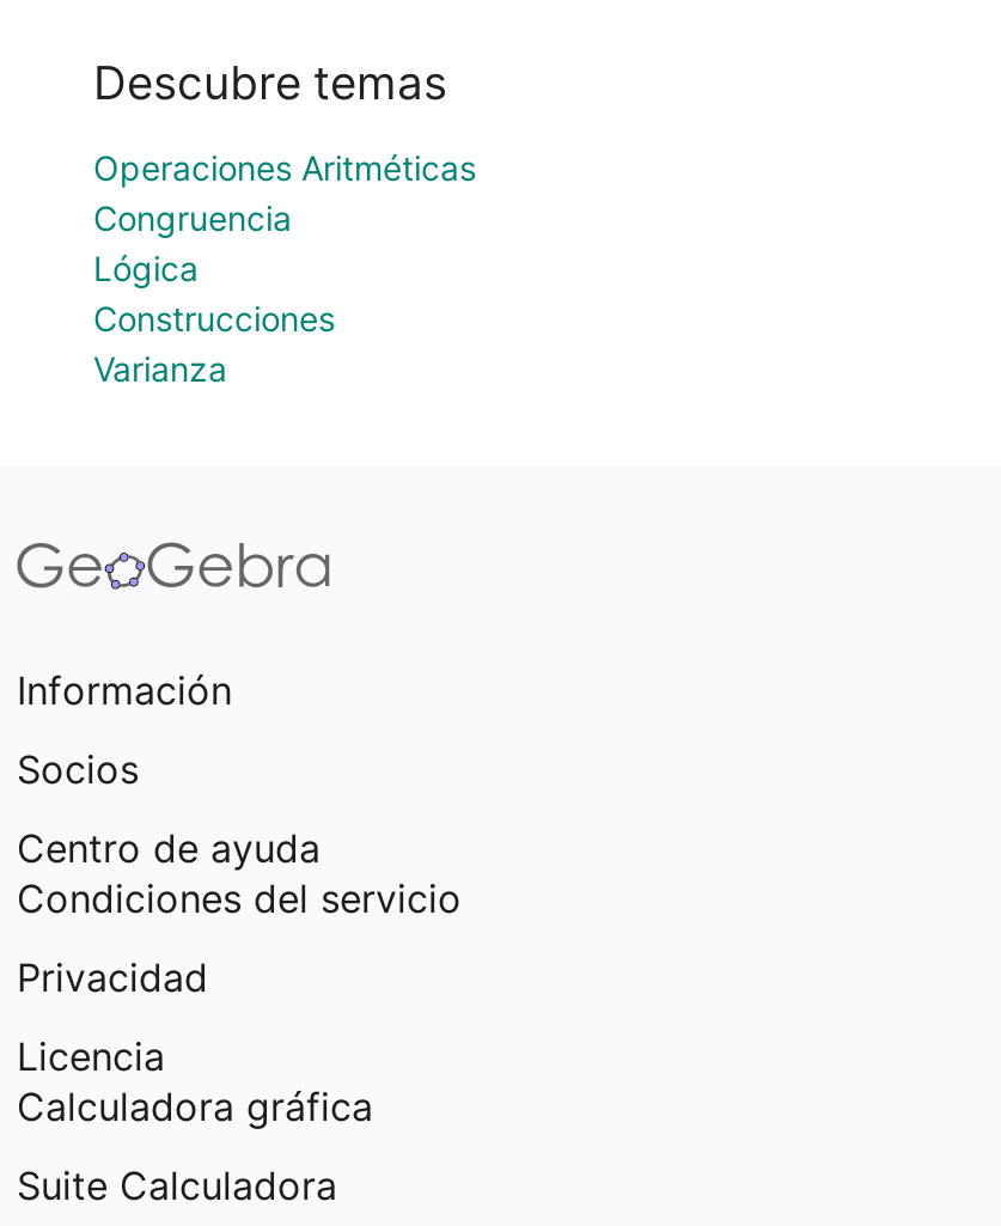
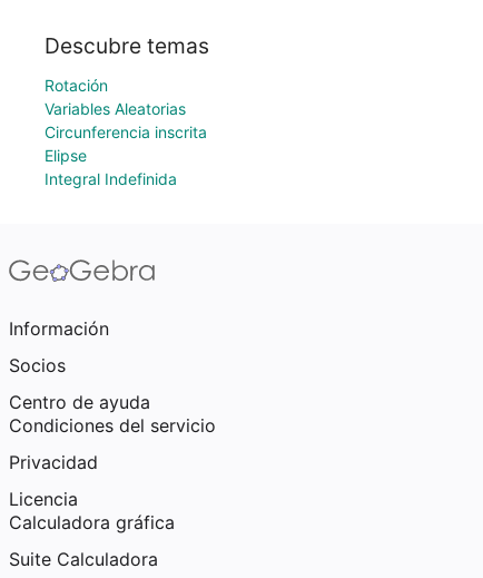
- Operaciones Aritméticas
- Congruencia
- Lógica
- Construcciones
- Varianza
+ Rotación
+ Variables Aleatorias
+ Circunferencia inscrita
+ Elipse
+ Integral Indefinida
